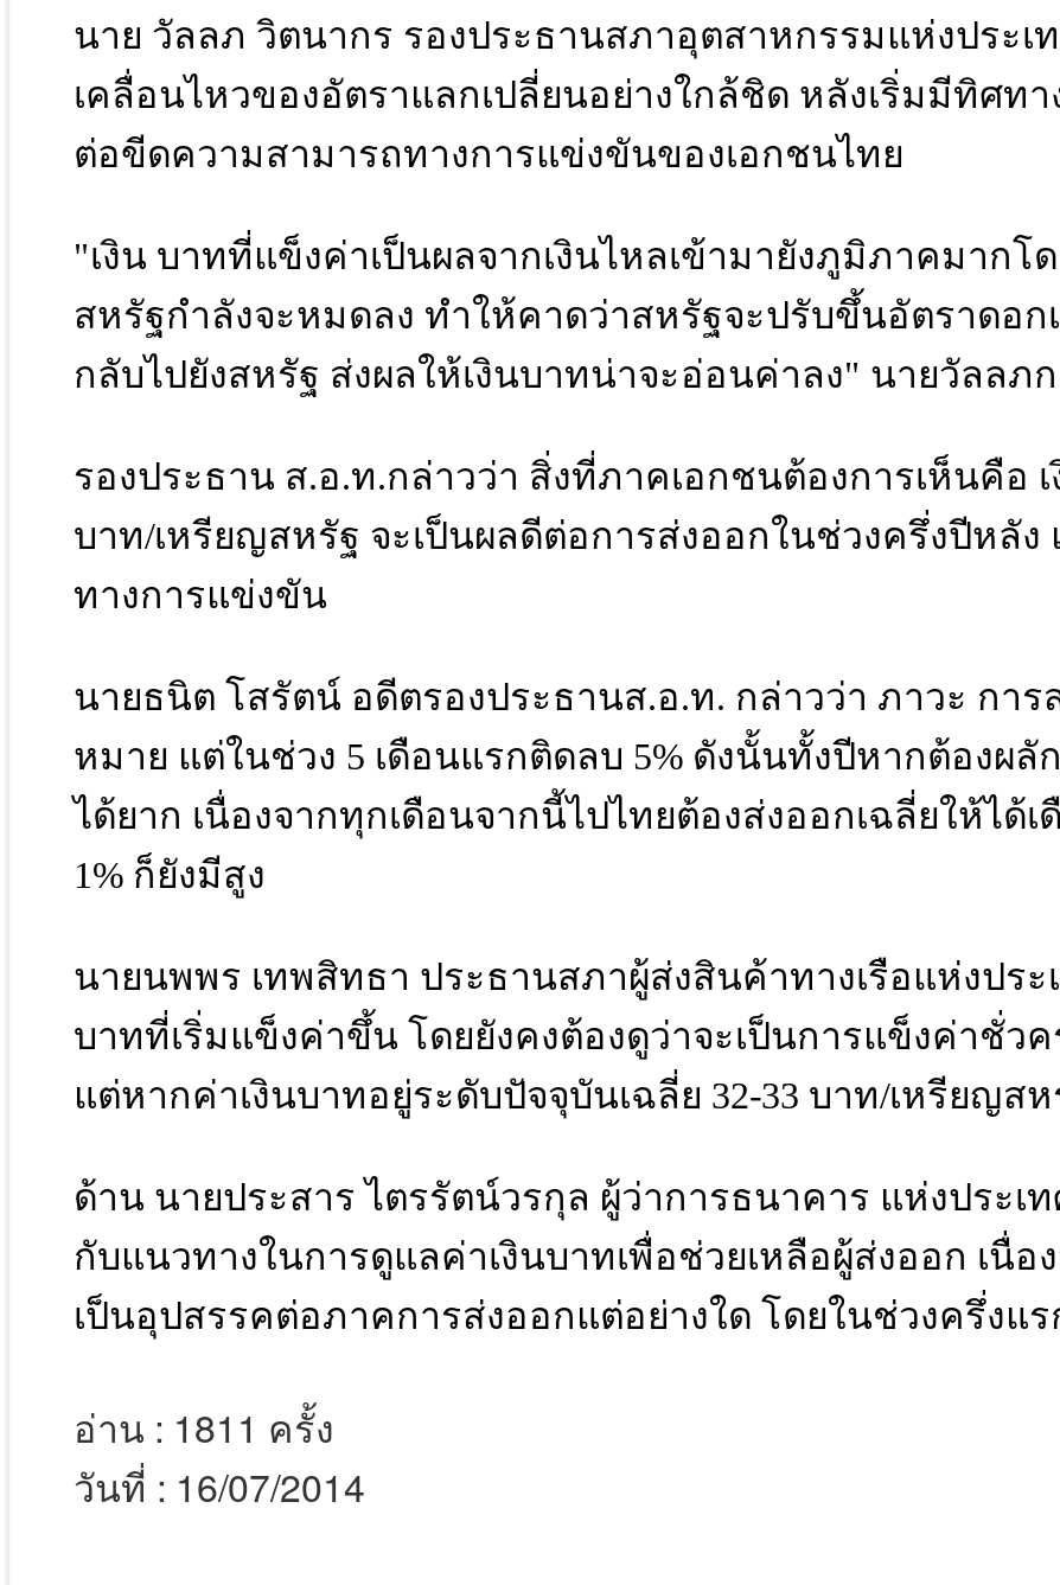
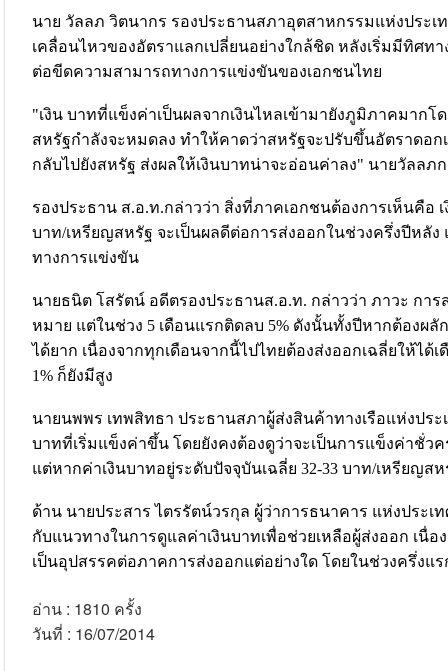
- อ่าน : 1811 ครั้ง
+ อ่าน : 1810 ครั้ง
